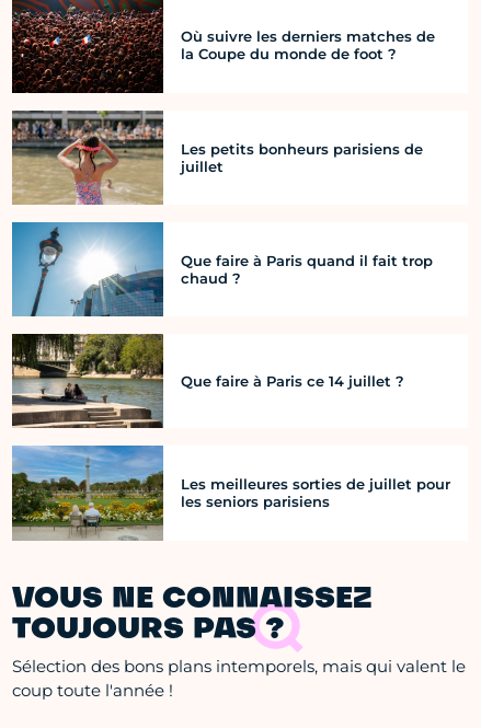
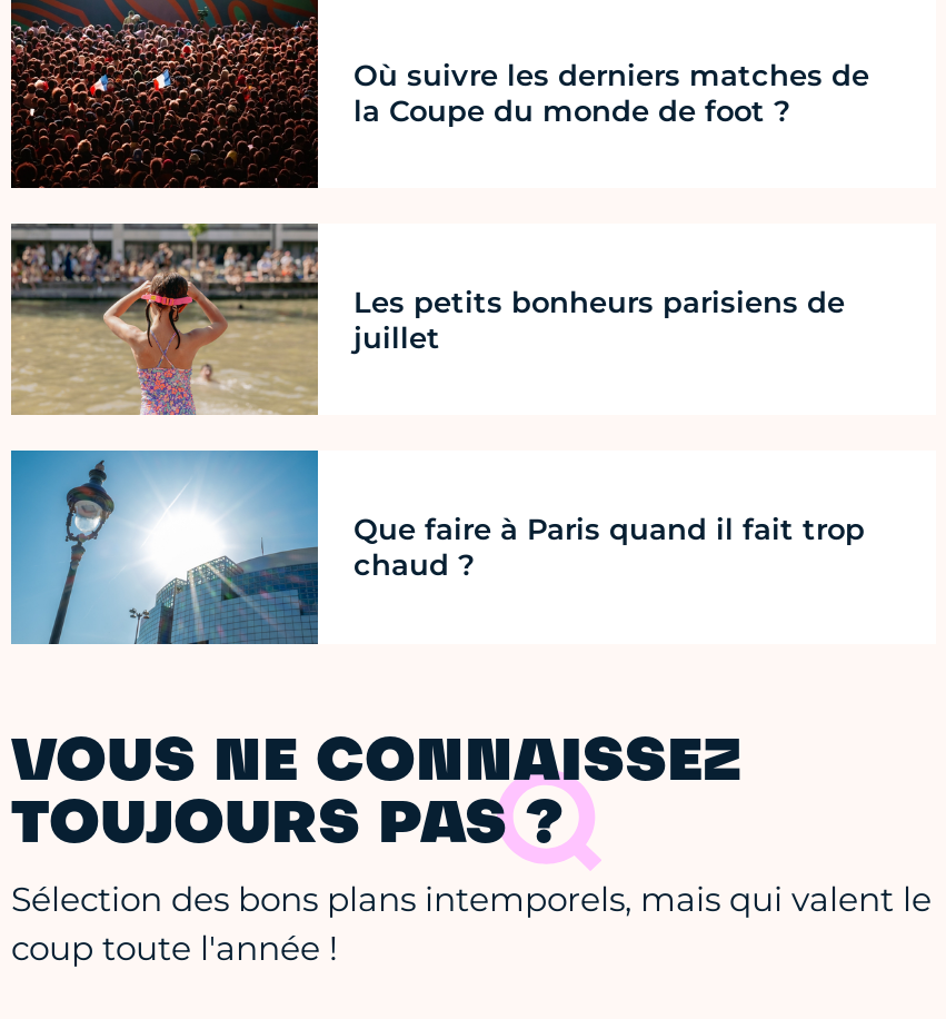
- [image]
- Que faire à Paris ce 14 juillet ?

- [image]
- Les meilleures sorties de juillet pour
- les seniors parisiens
